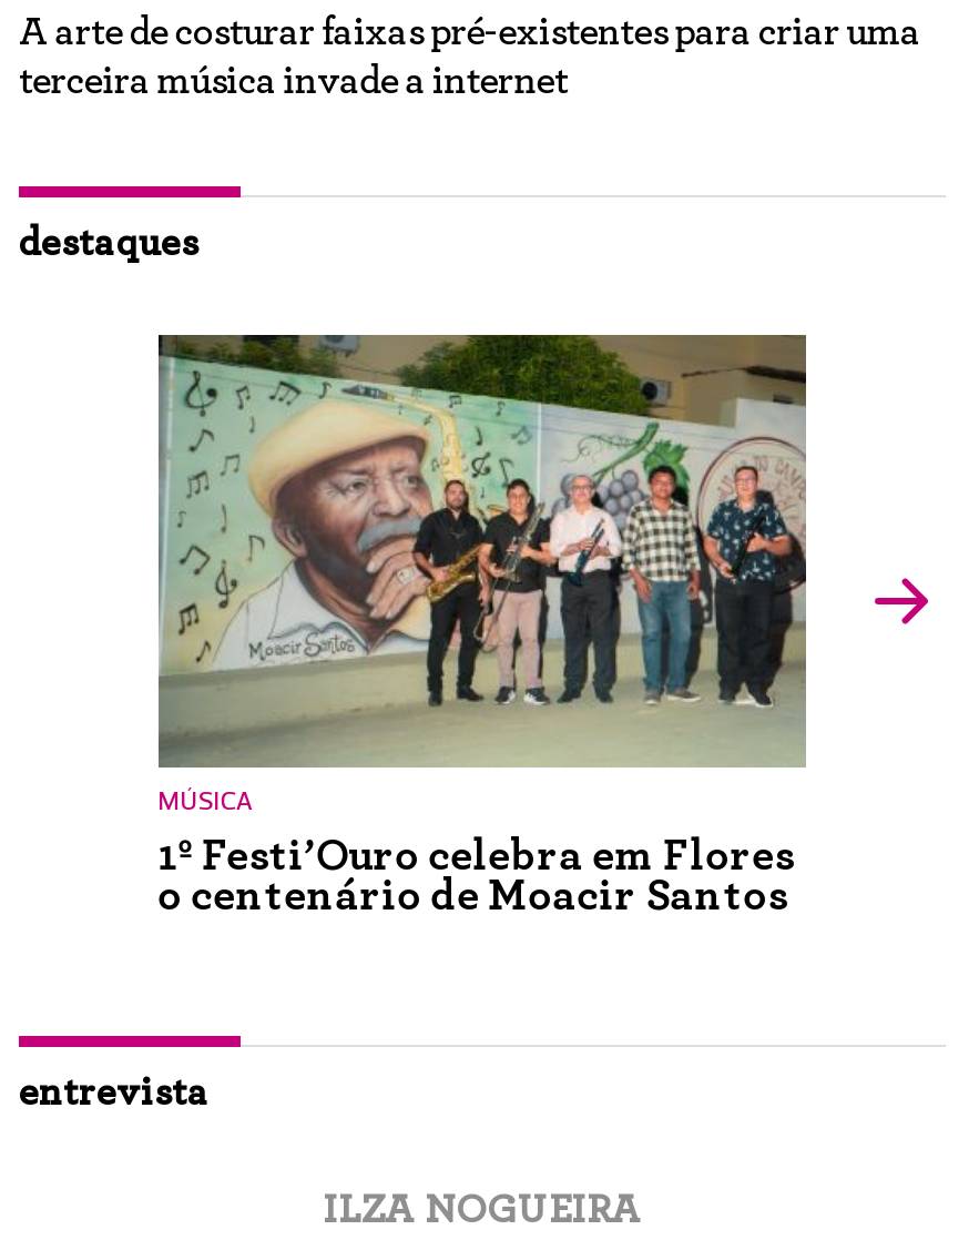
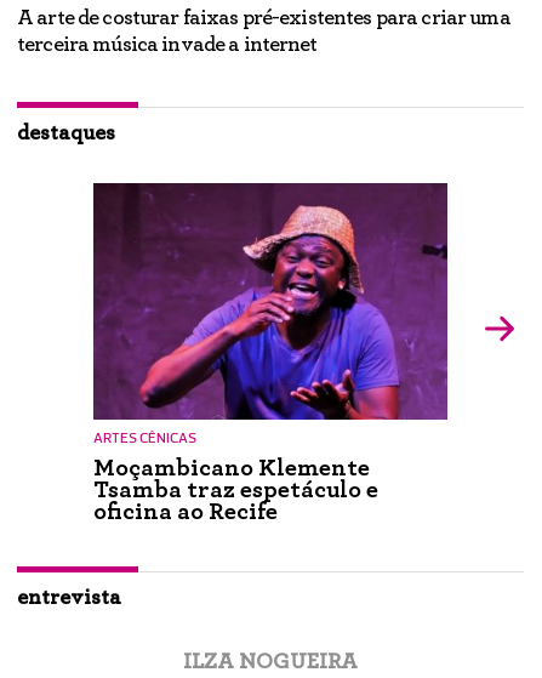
- [image]
- MÚSICA
- 1º Festi’Ouro celebra em Flores
- o centenário de Moacir Santos
+ [image]
+ ARTES CÊNICAS
+ Moçambicano Klemente
+ Tsamba traz espetáculo e
+ oficina ao Recife
